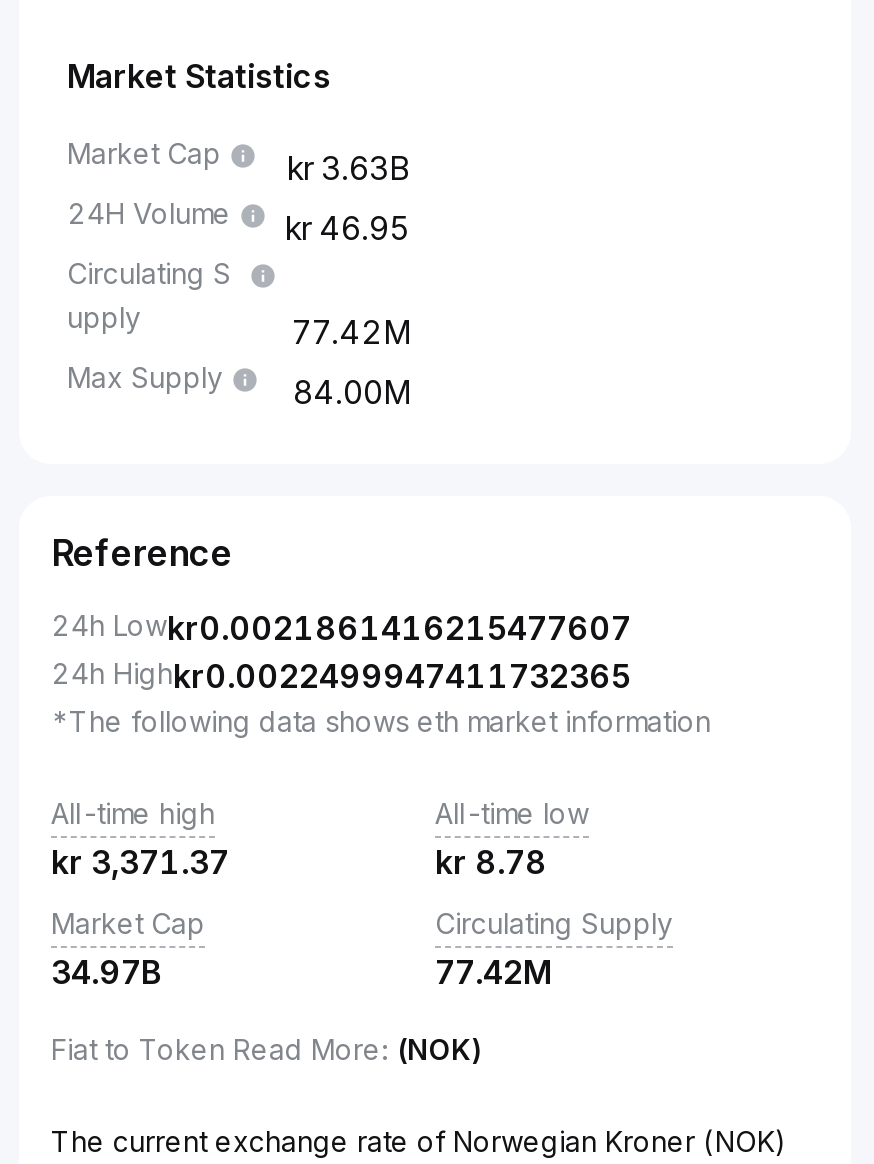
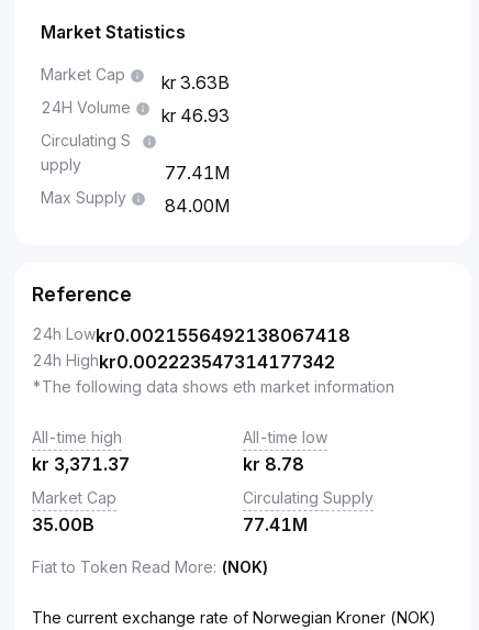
- 46.95
+ 46.93

- 77.42M
+ 77.41M

- 24h Lowkr0.0021861416215477607
+ 24h Lowkr0.0021556492138067418

- 24h Highkr0.0022499947411732365
+ 24h Highkr0.002223547314177342

- 34.97B
+ 35.00B

- 77.42M
+ 77.41M
